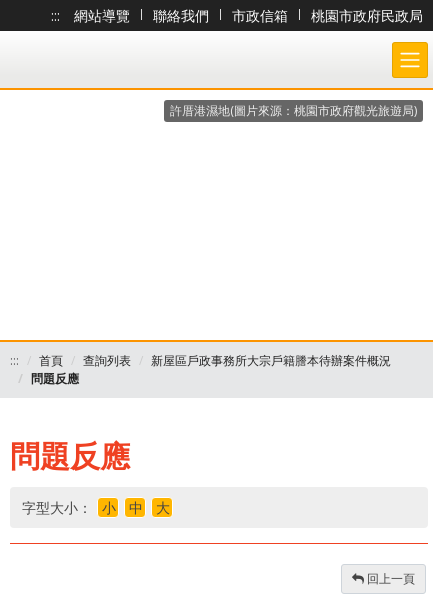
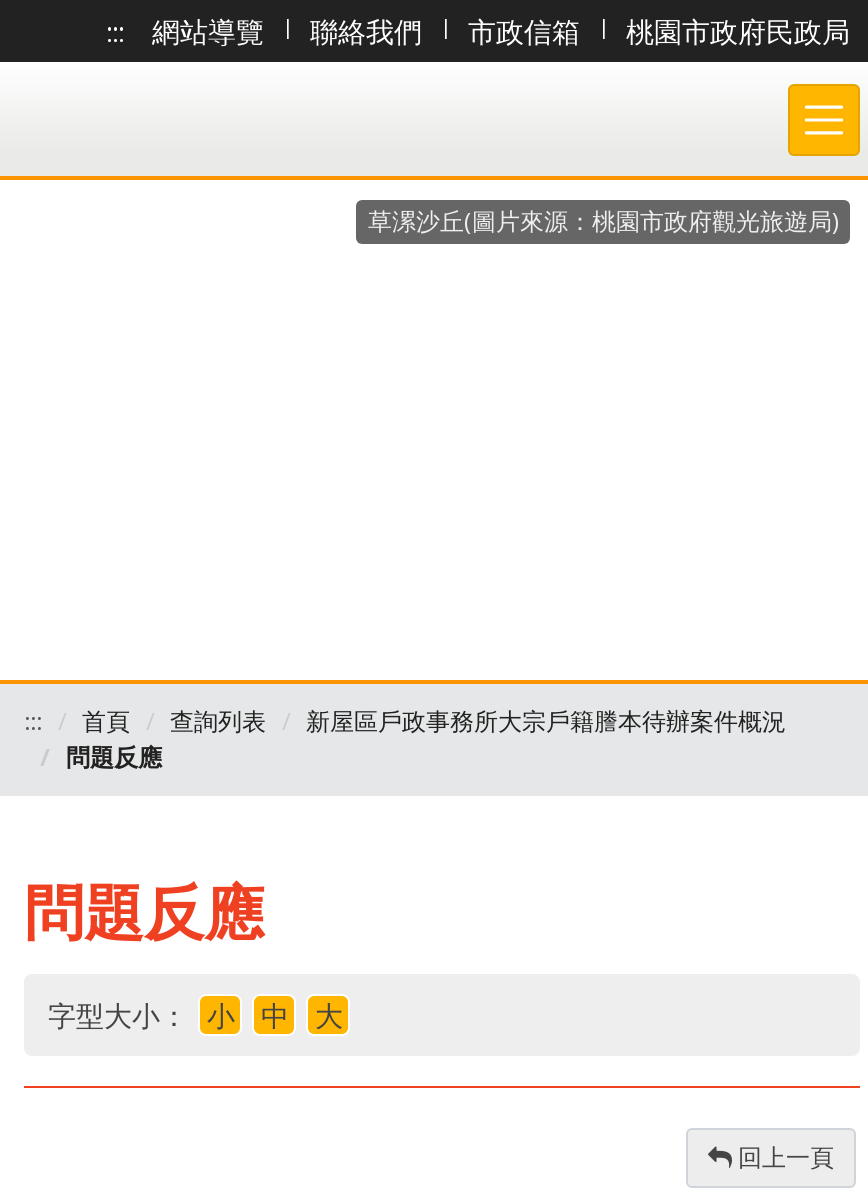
- 許厝港濕地(圖片來源：桃園市政府觀光旅遊局)
+ 草漯沙丘(圖片來源：桃園市政府觀光旅遊局)
